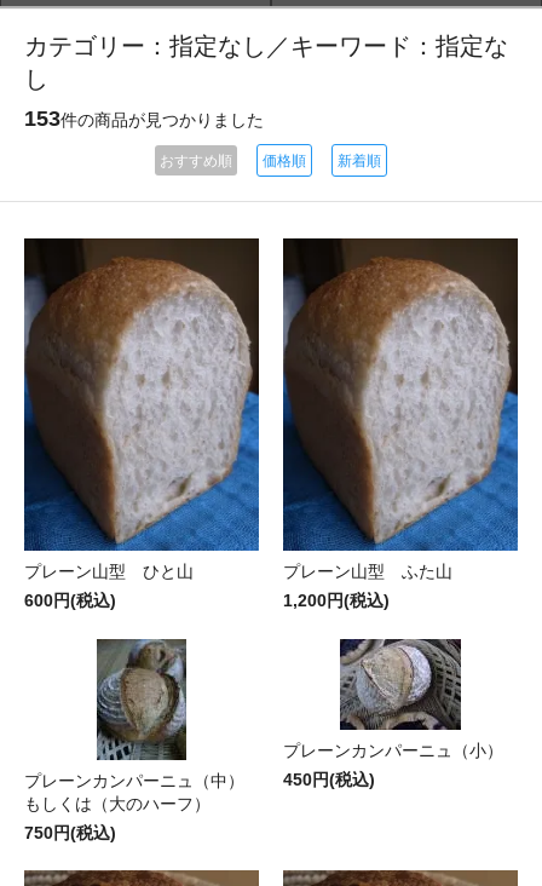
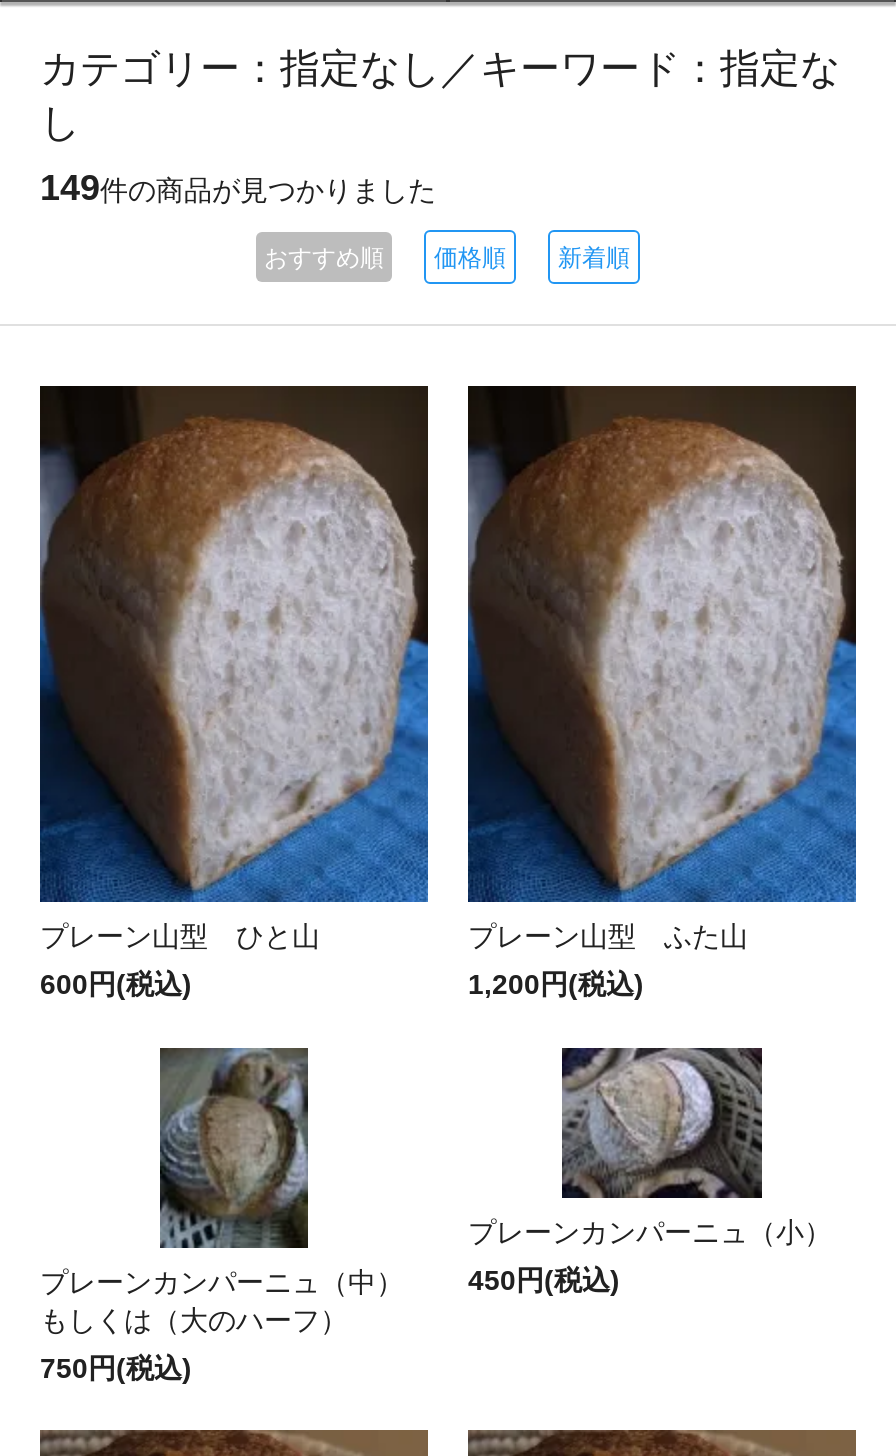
- 153件の商品が見つかりました
+ 149件の商品が見つかりました
